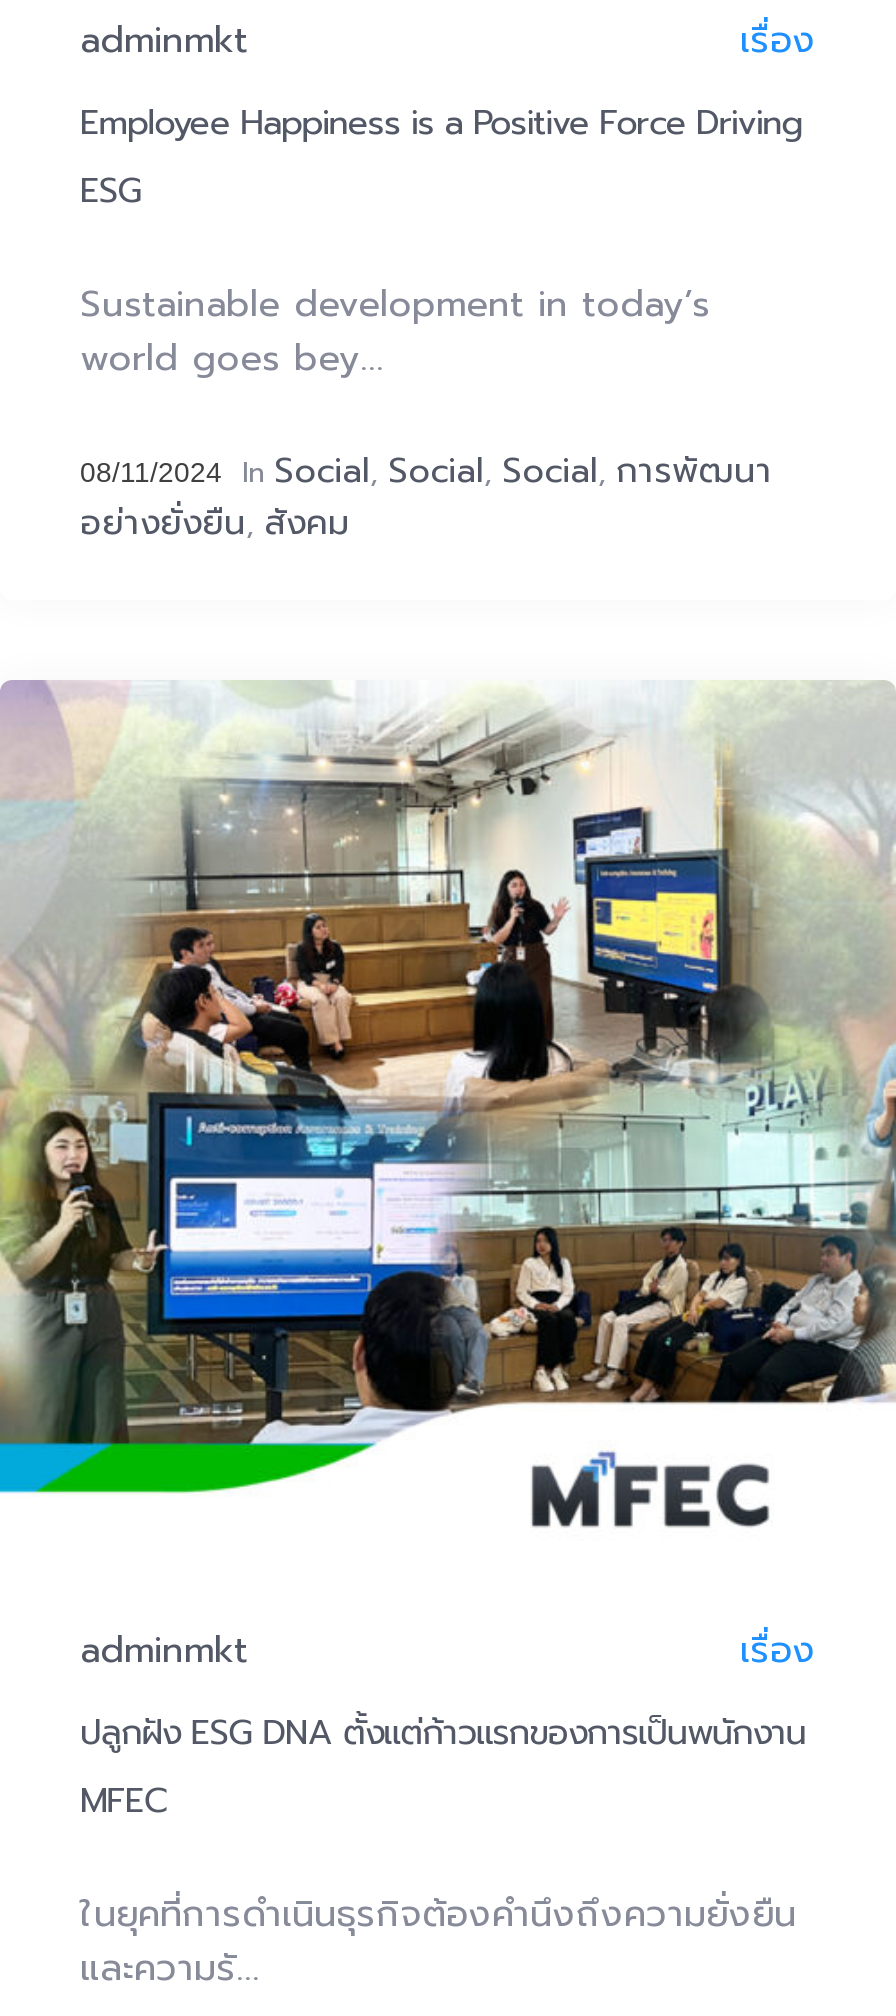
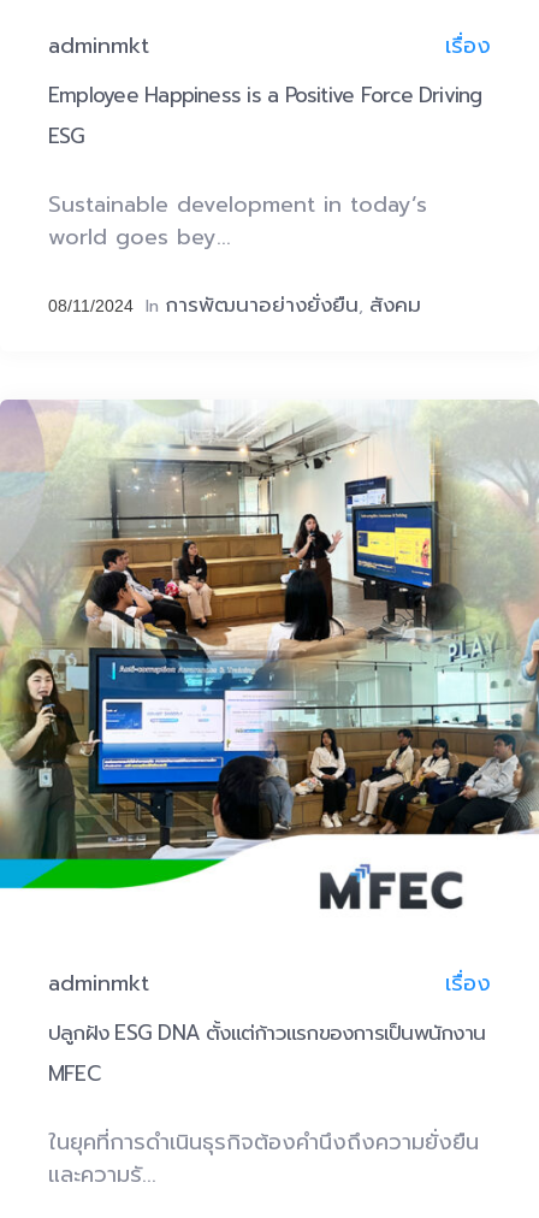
- In Social, Social, Social,การพัฒนา
- อย่างยั่งยืน,สังคม
+ Inการพัฒนาอย่างยั่งยืน,สังคม
